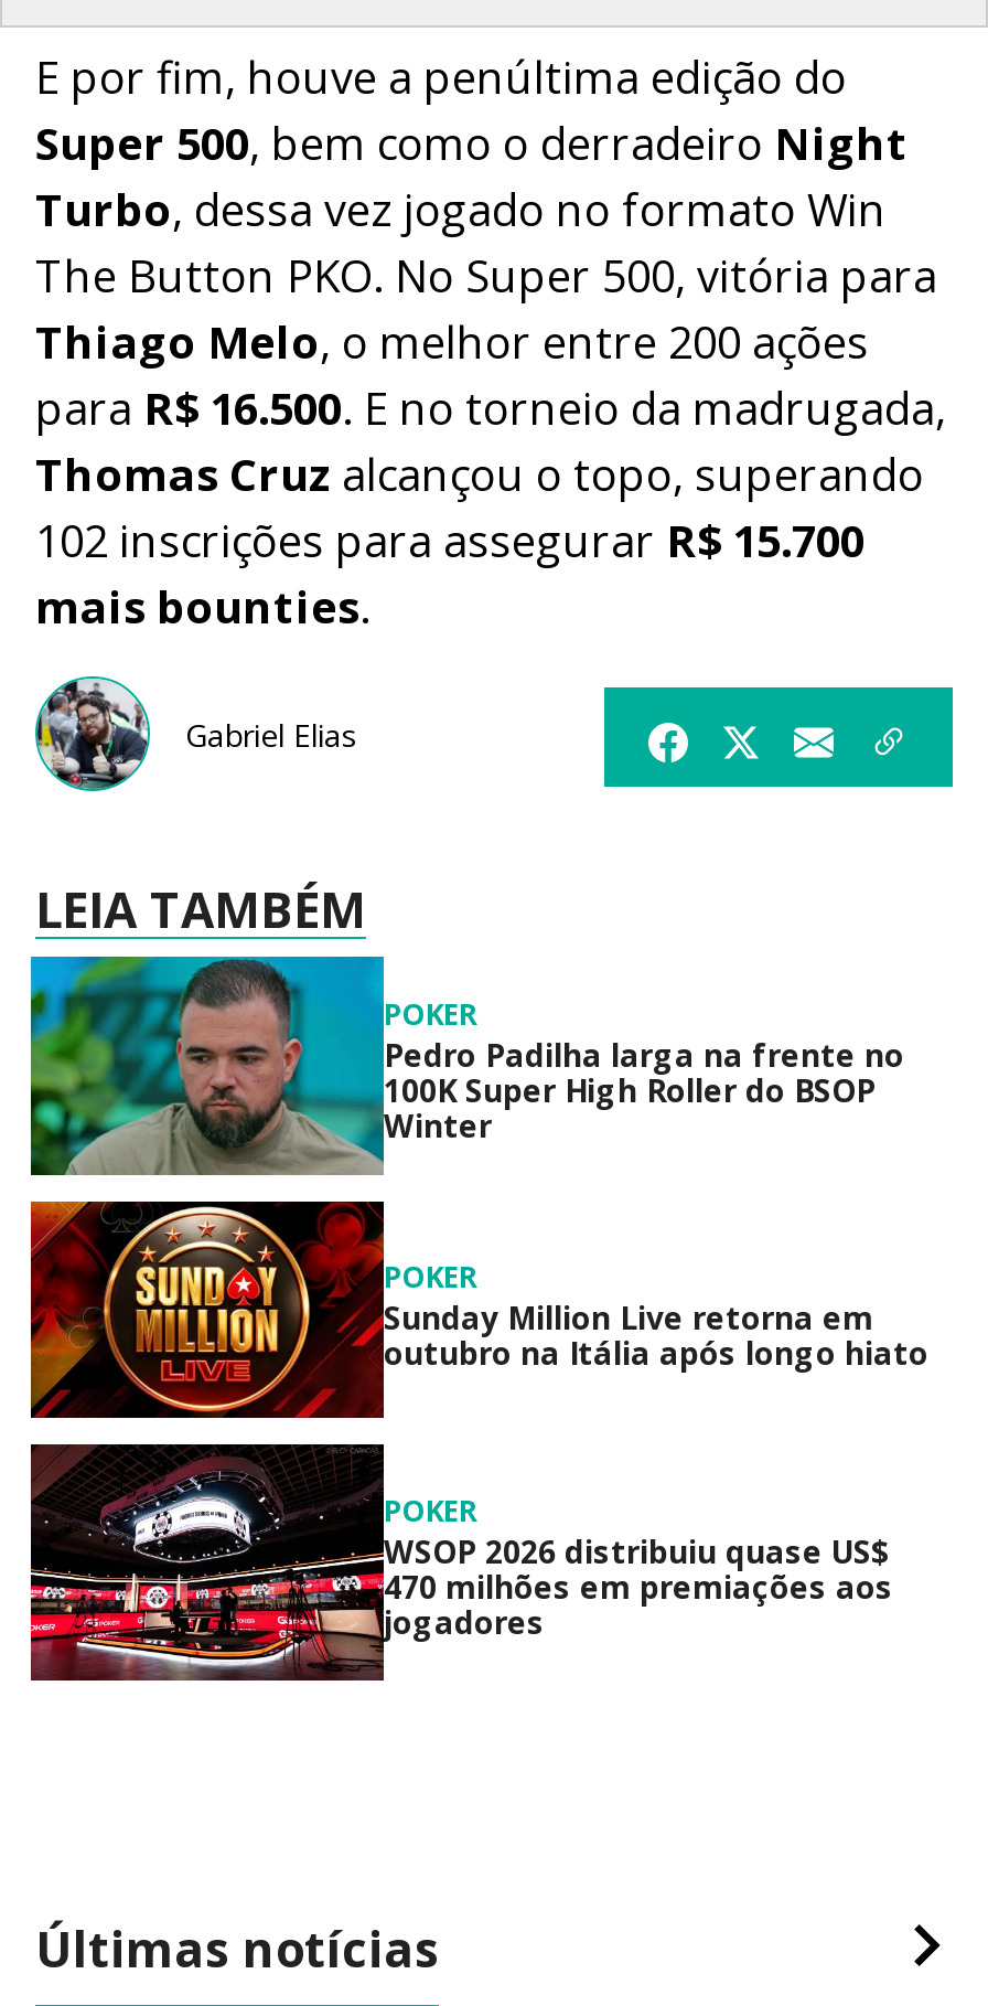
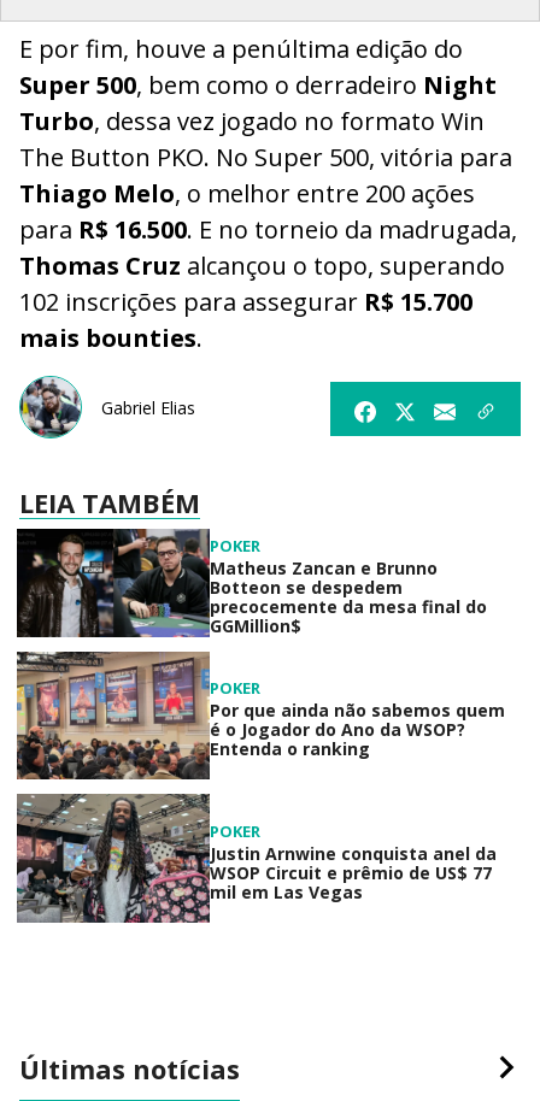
- [image]
- Pedro Padilha larga na frente no
- 100K Super High Roller do BSOP
- Winter
+ [image]
+ Matheus Zancan e Brunno
+ Botteon se despedem
+ precocemente da mesa final do
+ GGMillion$

- [image]
- Sunday Million Live retorna em
- outubro na Itália após longo hiato
+ [image]
+ Por que ainda não sabemos quem
+ é o Jogador do Ano da WSOP?
+ Entenda o ranking

- [image]
- WSOP 2026 distribuiu quase US$
- 470 milhões em premiações aos
- jogadores
+ [image]
+ Justin Arnwine conquista anel da
+ WSOP Circuit e prêmio de US$ 77
+ mil em Las Vegas
